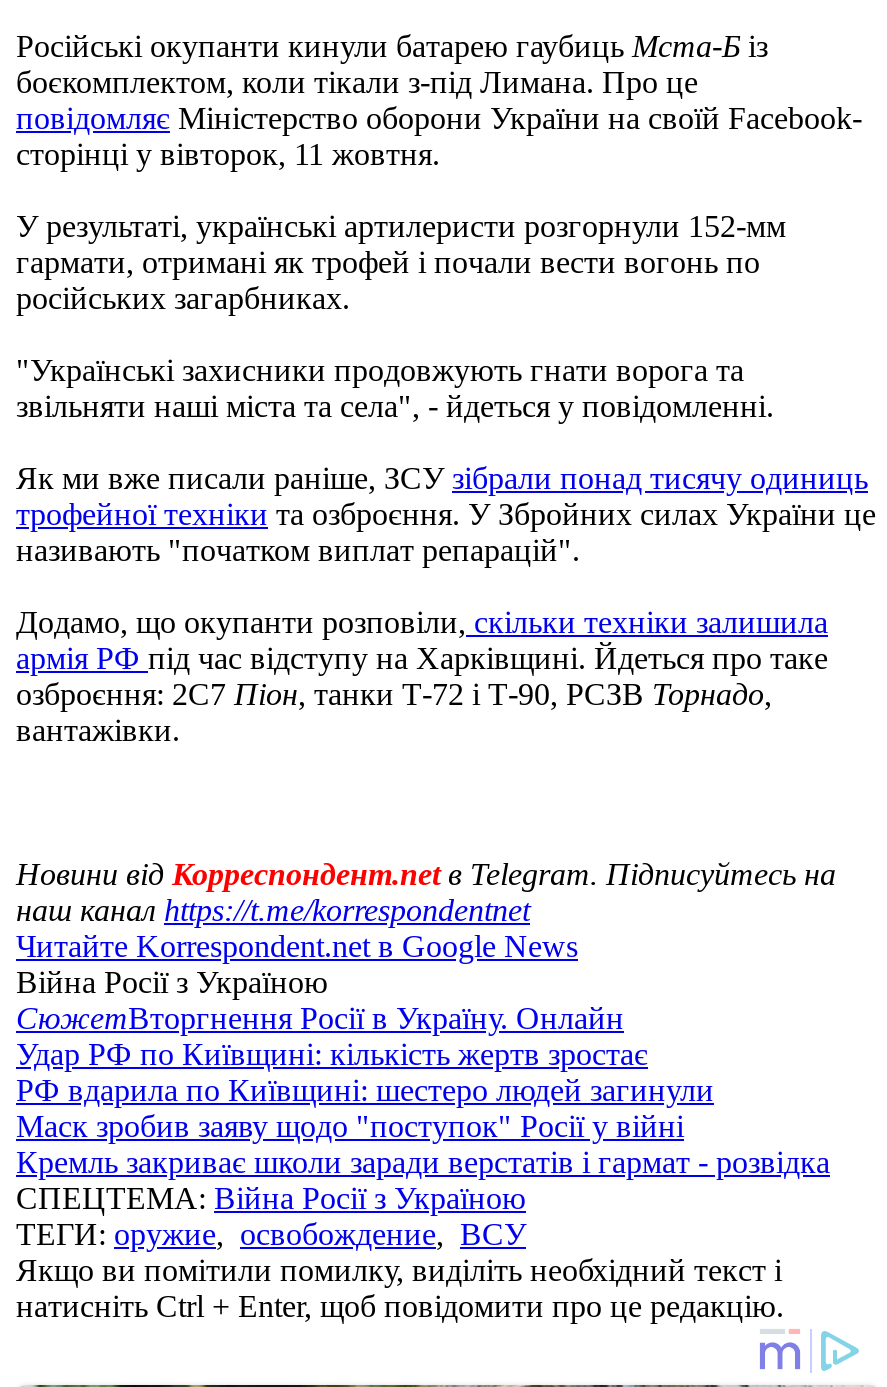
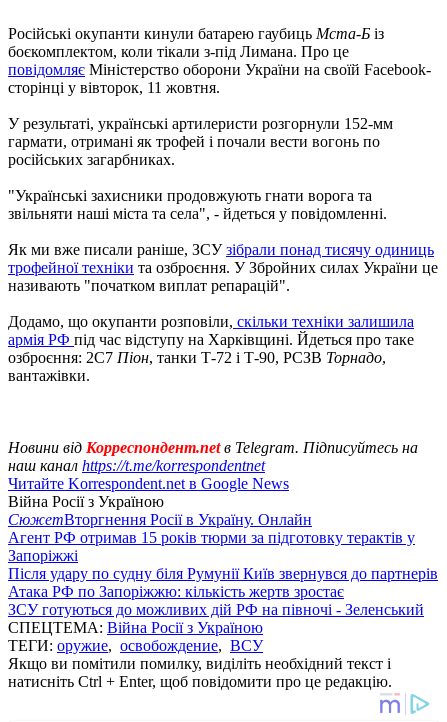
- Удар РФ по Київщині: кількість жертв зростає
- РФ вдарила по Київщині: шестеро людей загинули
- Маск зробив заяву щодо "поступок" Росії у війні
- Кремль закриває школи заради верстатів і гармат - розвідка
+ Агент РФ отримав 15 років тюрми за підготовку терактів у
+ Запоріжжі
+ Після удару по судну біля Румунії Київ звернувся до партнерів
+ Атака РФ по Запоріжжю: кількість жертв зростає
+ ЗСУ готуються до можливих дій РФ на півночі - Зеленський
